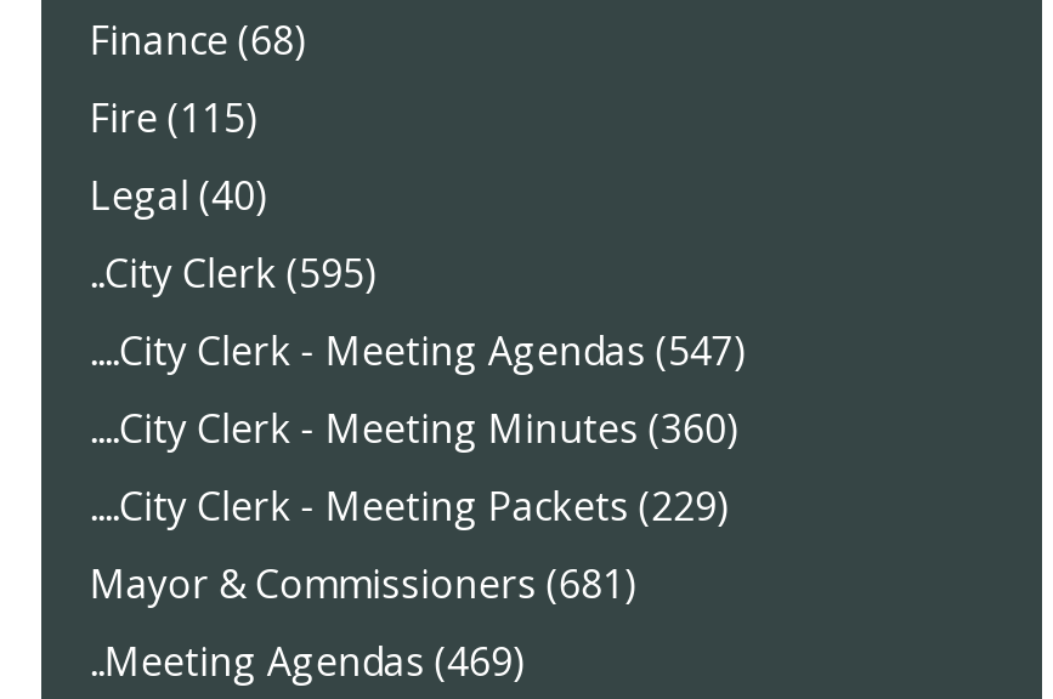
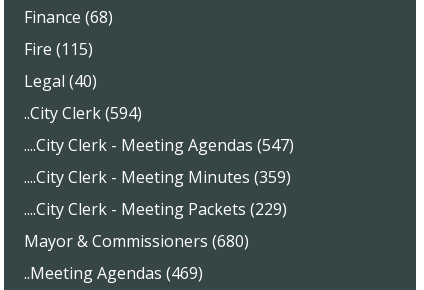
- ..City Clerk (595)
+ ..City Clerk (594)

- ....City Clerk - Meeting Minutes (360)
+ ....City Clerk - Meeting Minutes (359)

- Mayor & Commissioners (681)
+ Mayor & Commissioners (680)
